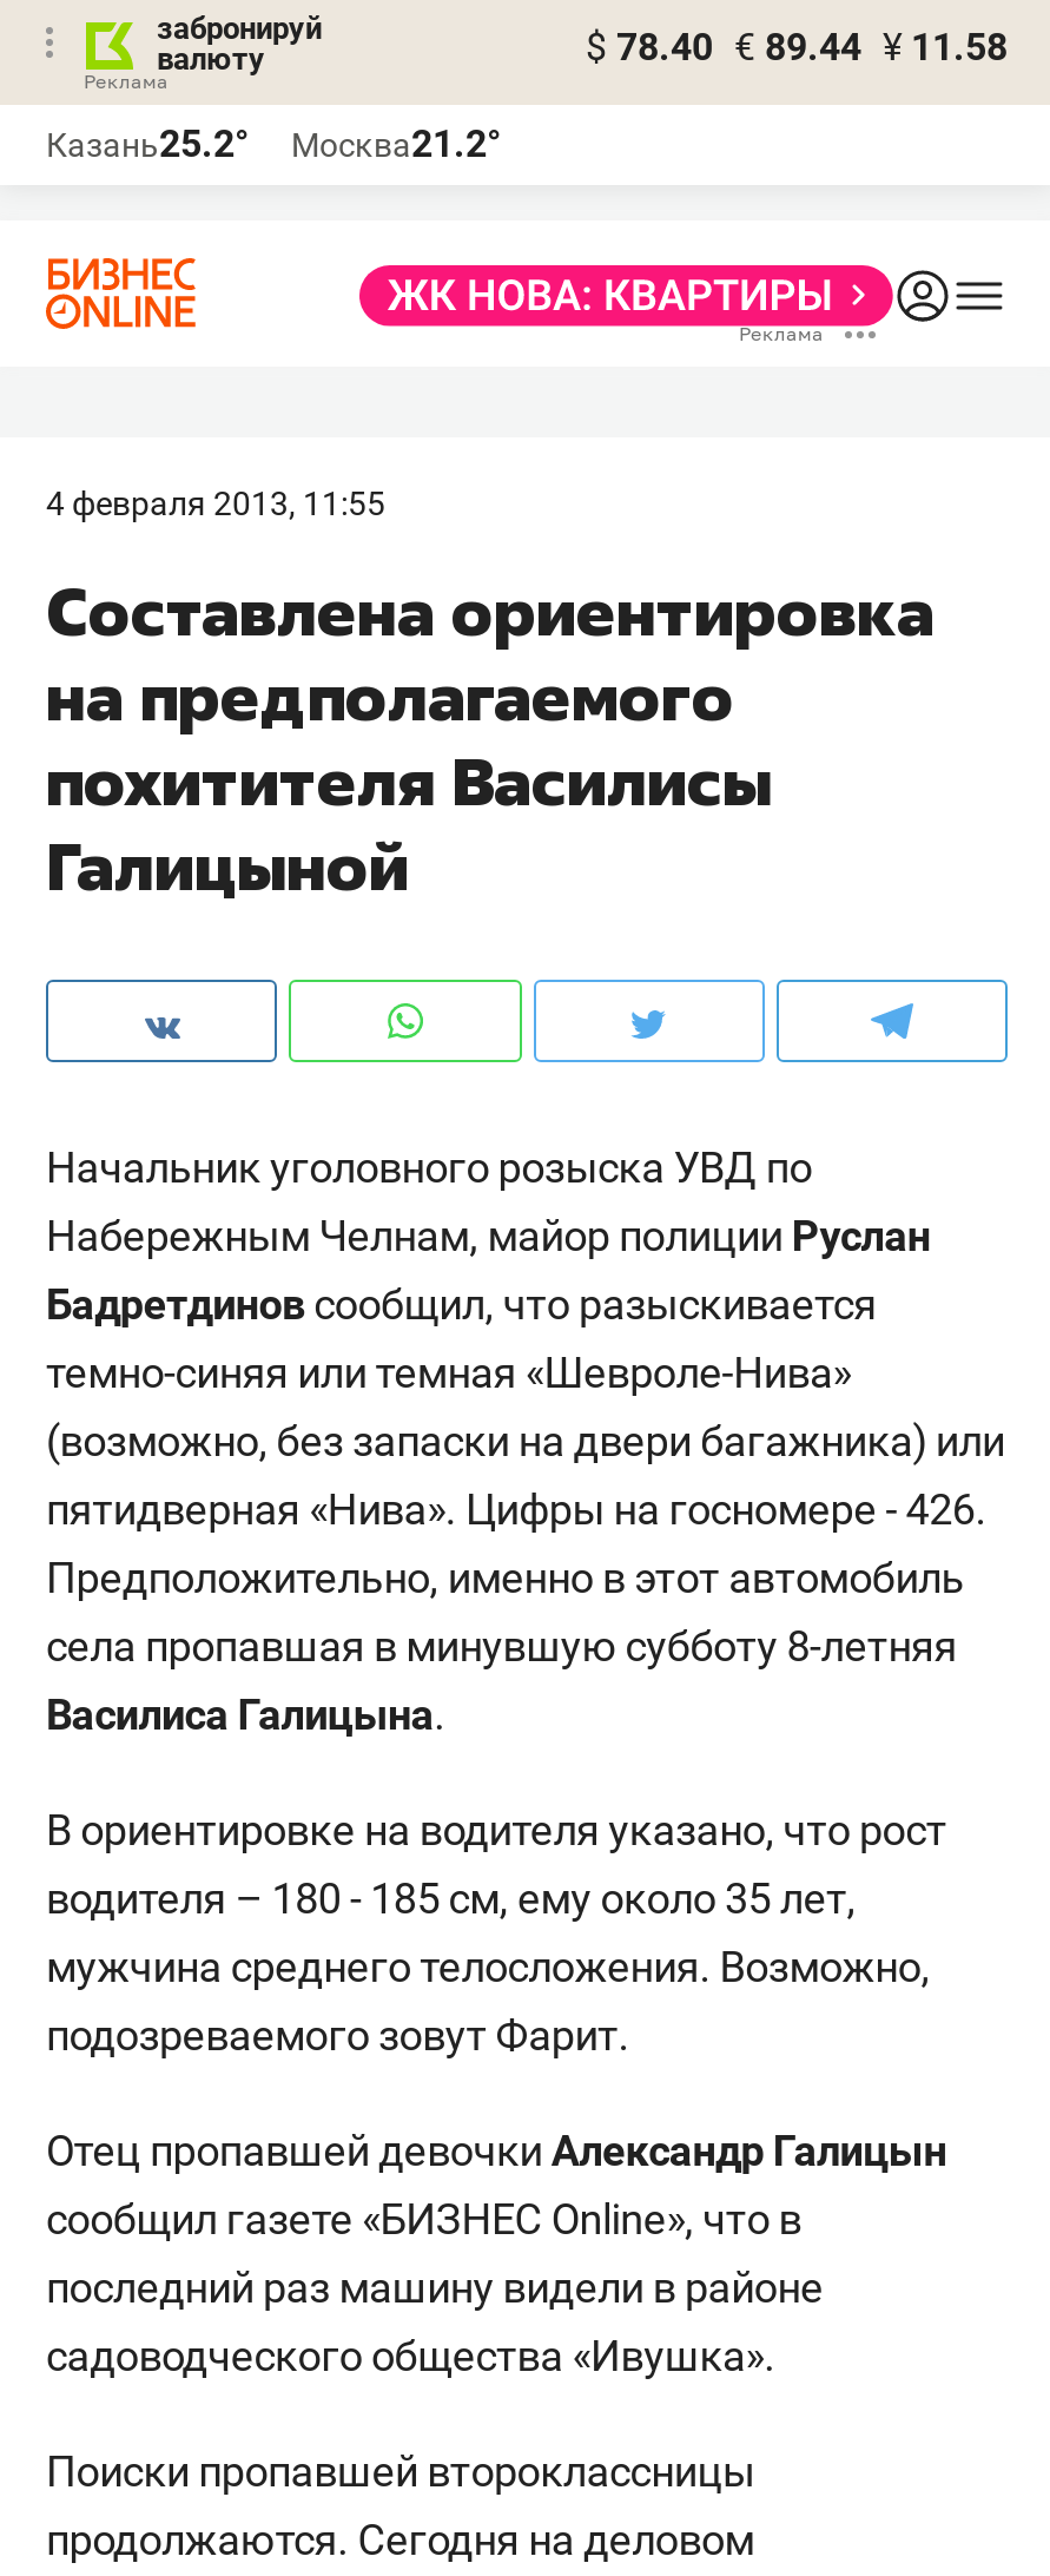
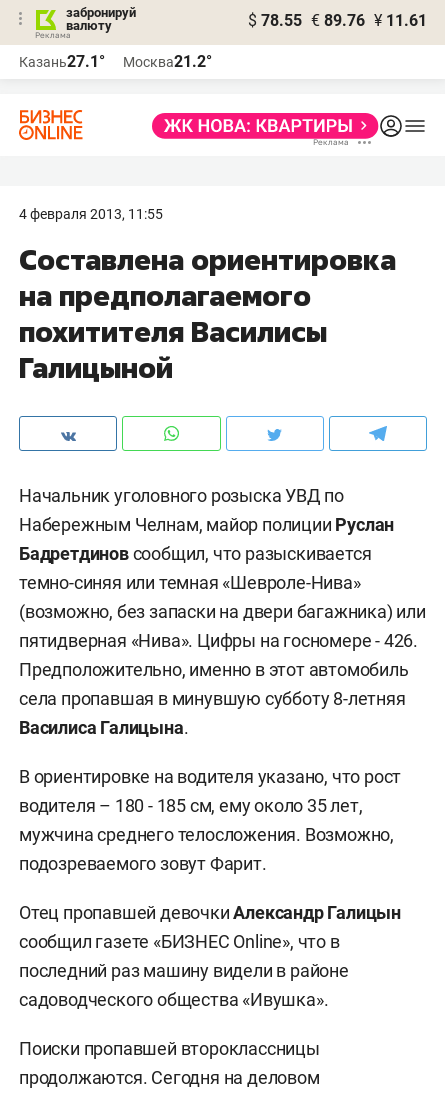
- $ 78.40 € 89.44 ¥ 11.58
+ $ 78.55 € 89.76 ¥ 11.61

- Казань25.2° Москва21.2°
+ Казань27.1° Москва21.2°
